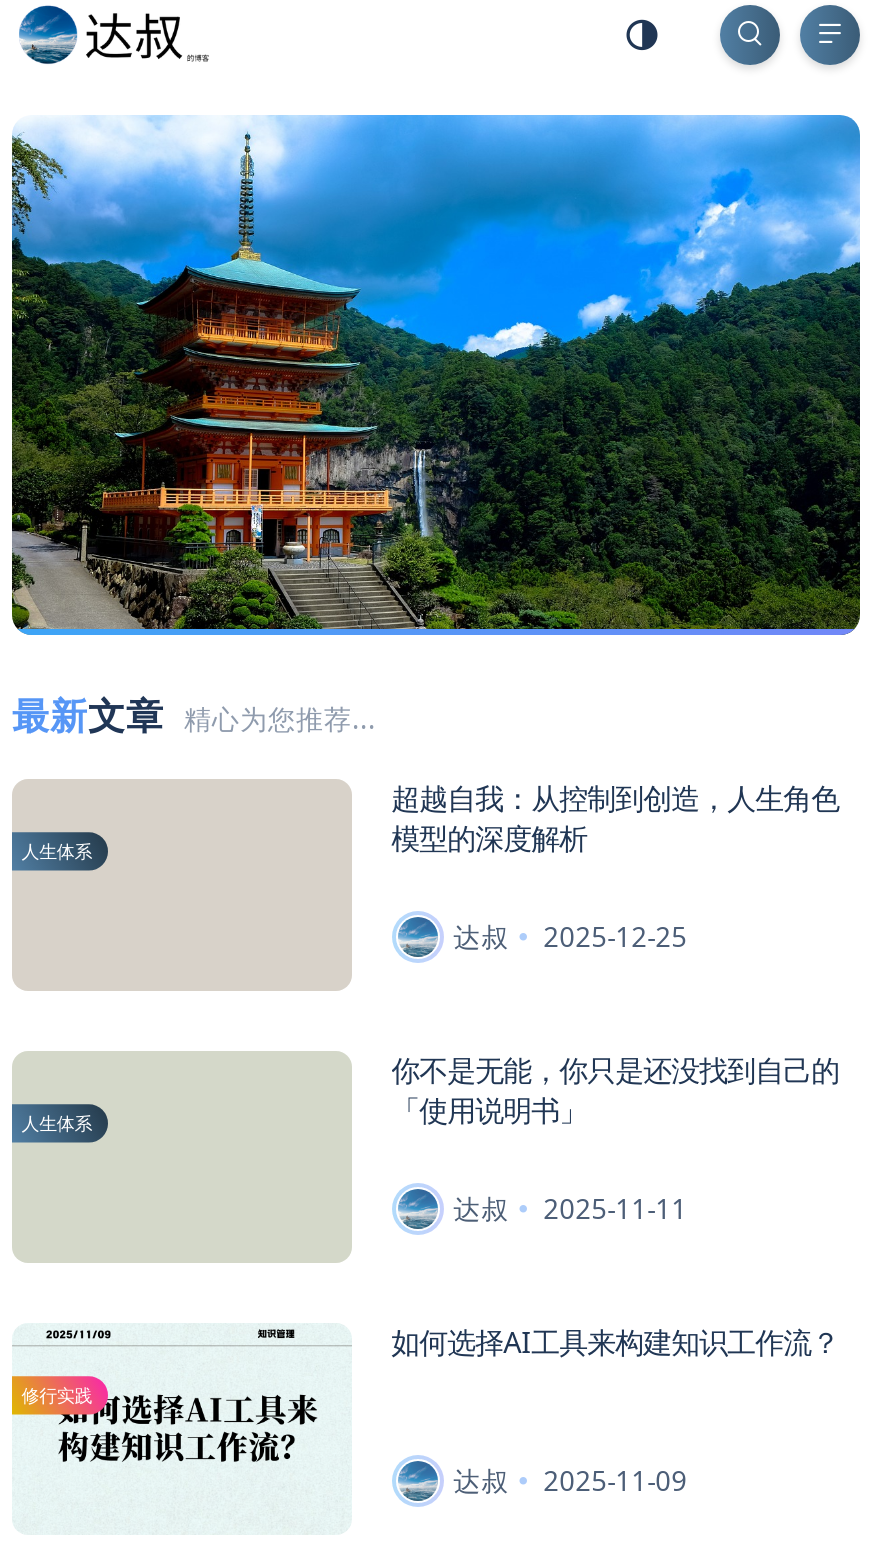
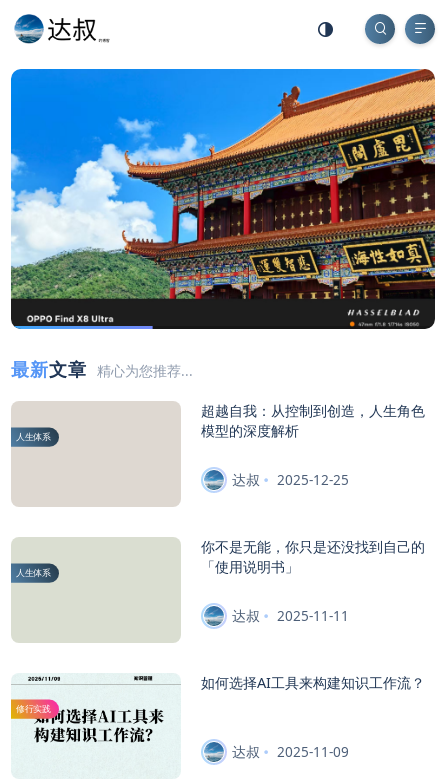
- [image]
+ [image]
